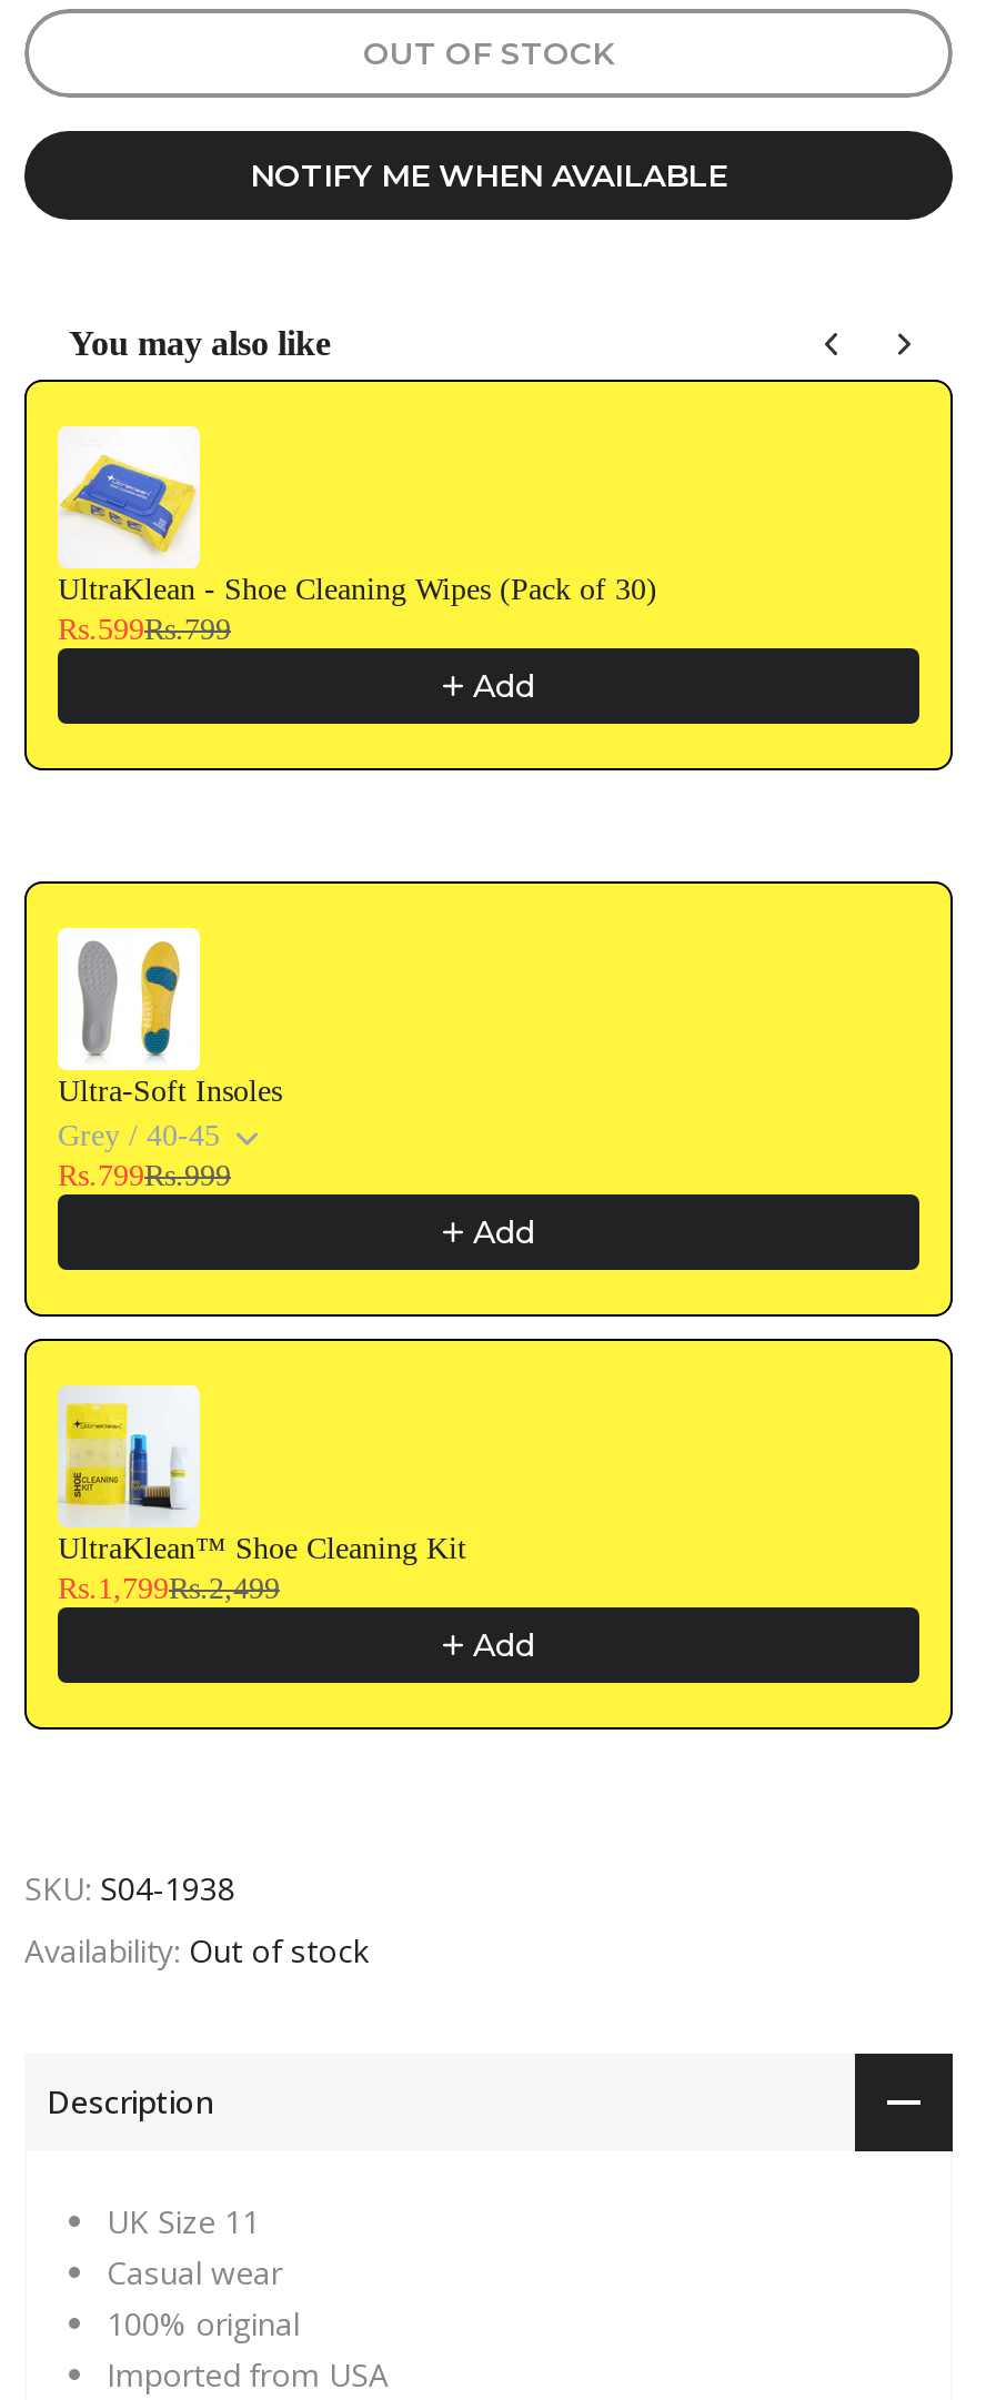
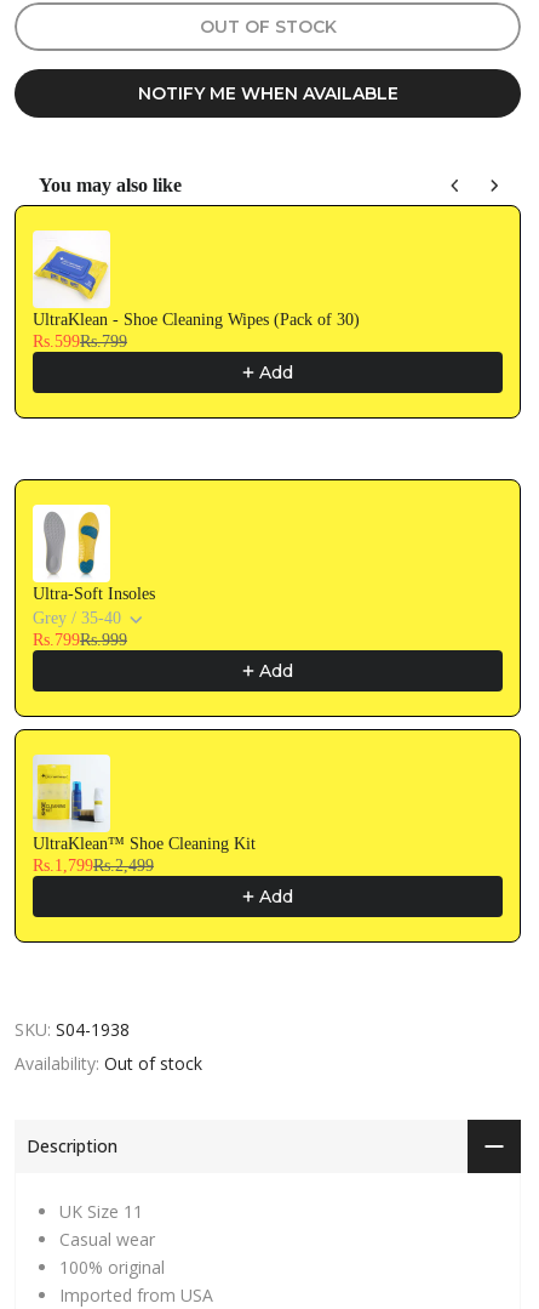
- Grey / 40-45
+ Grey / 35-40
